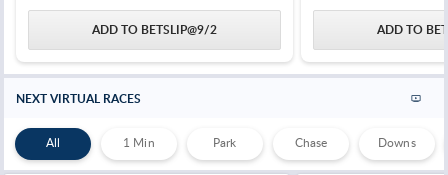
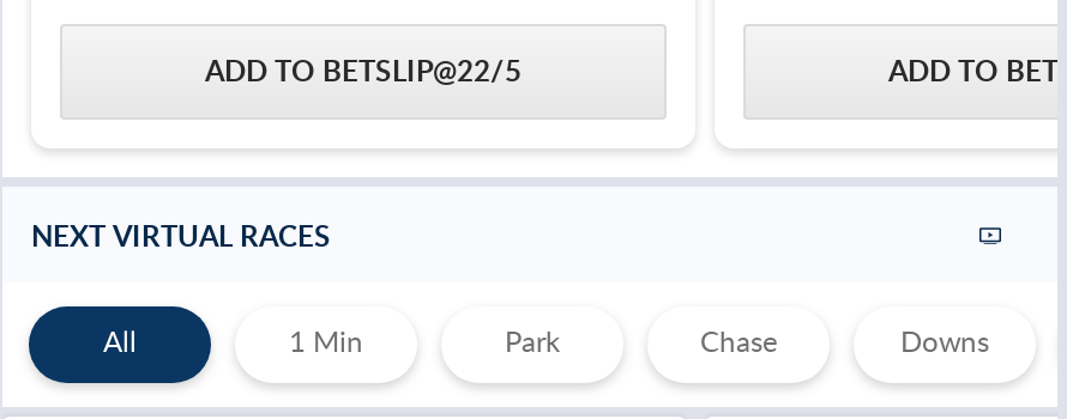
- ADD TO BETSLIP@9/2
+ ADD TO BETSLIP@22/5
